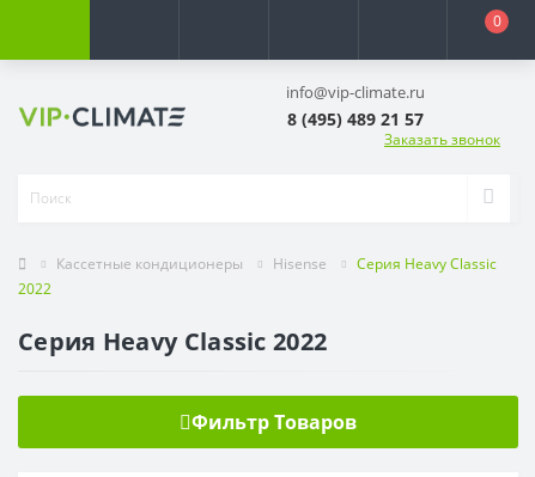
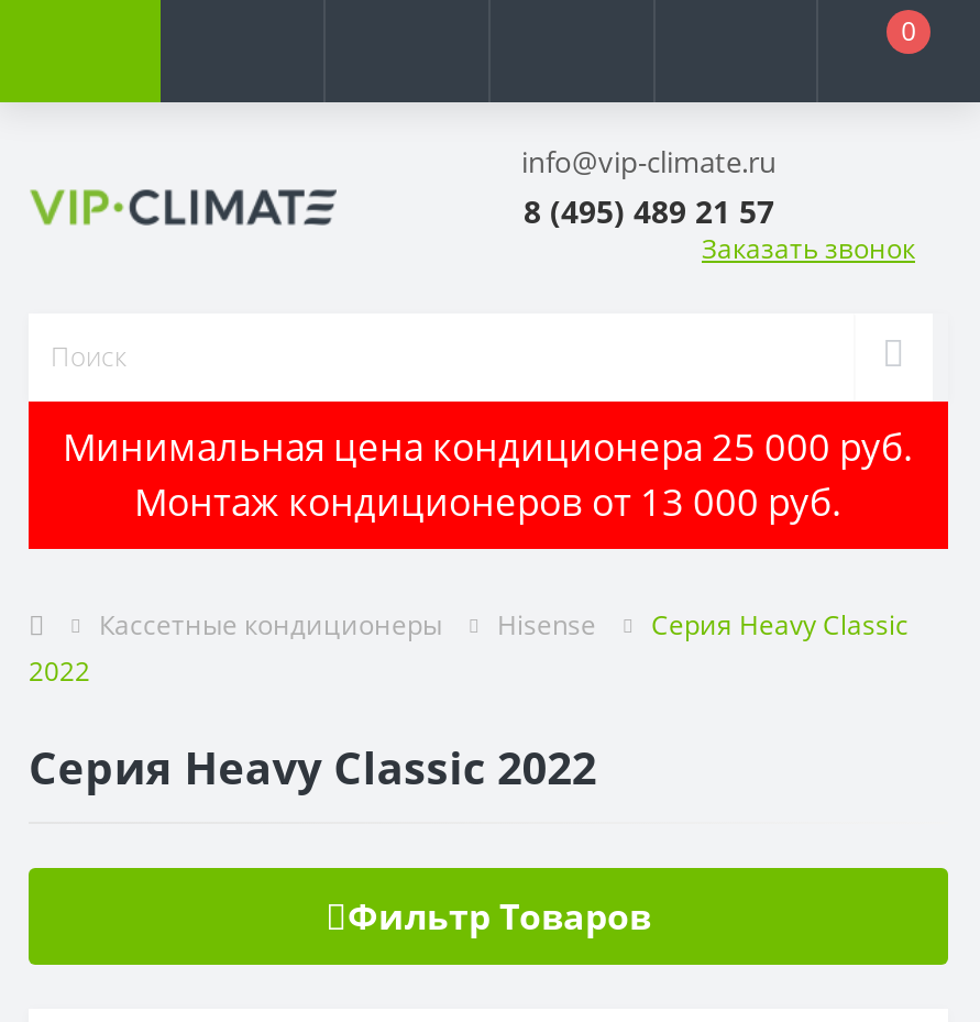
+ Минимальная цена кондиционера 25 000 руб.
+ Монтаж кондиционеров от 13 000 руб.
